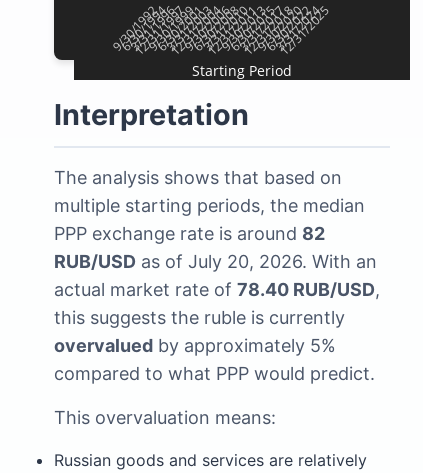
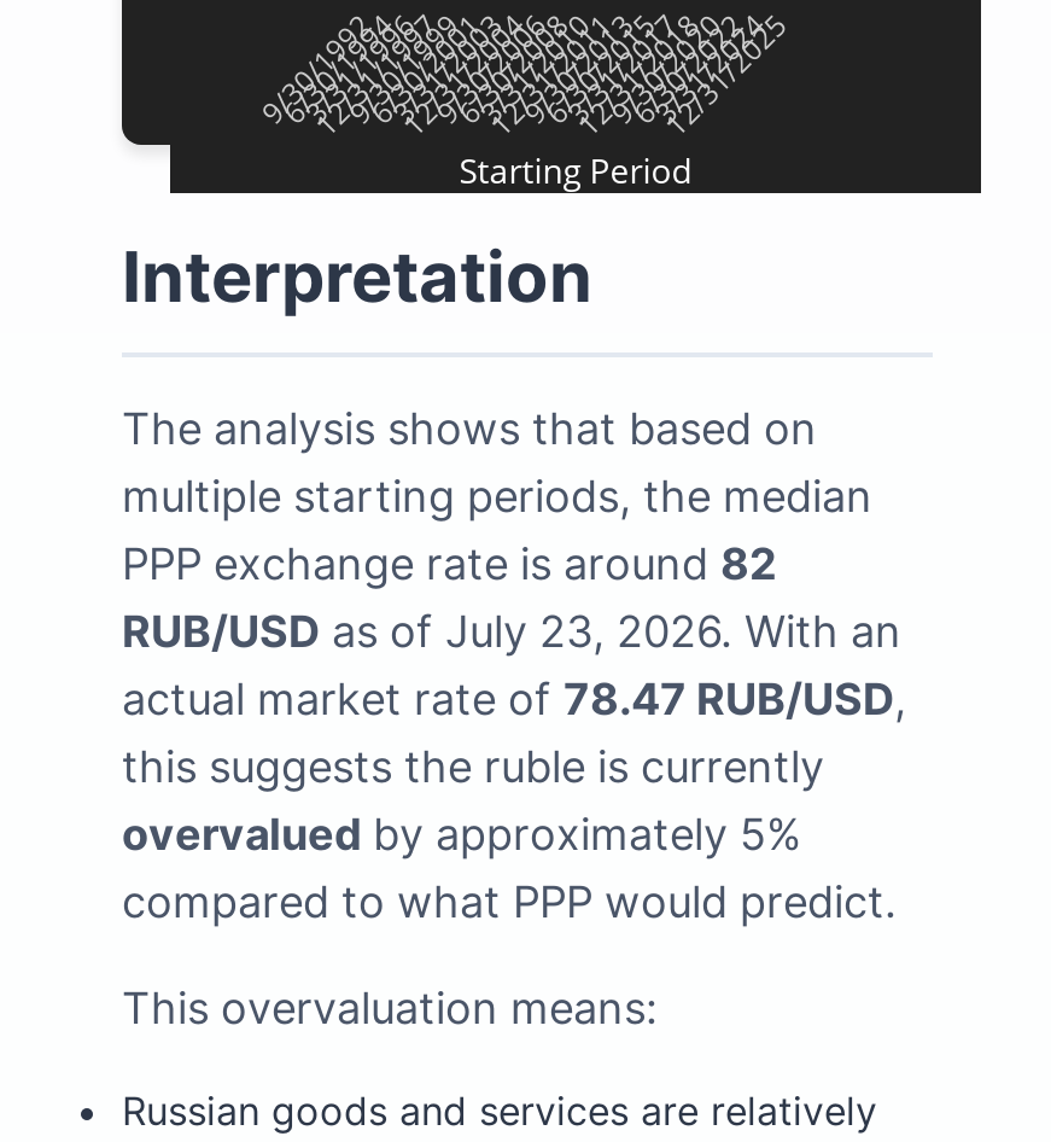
- RUB/USD as of July 20, 2026. With an
+ RUB/USD as of July 23, 2026. With an

- actual market rate of 78.40 RUB/USD,
+ actual market rate of 78.47 RUB/USD,
